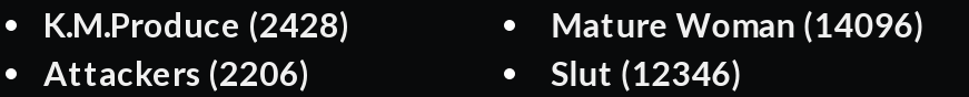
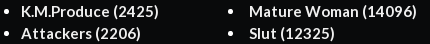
- K.M.Produce (2428)
+ K.M.Produce (2425)

- Slut (12346)
+ Slut (12325)
